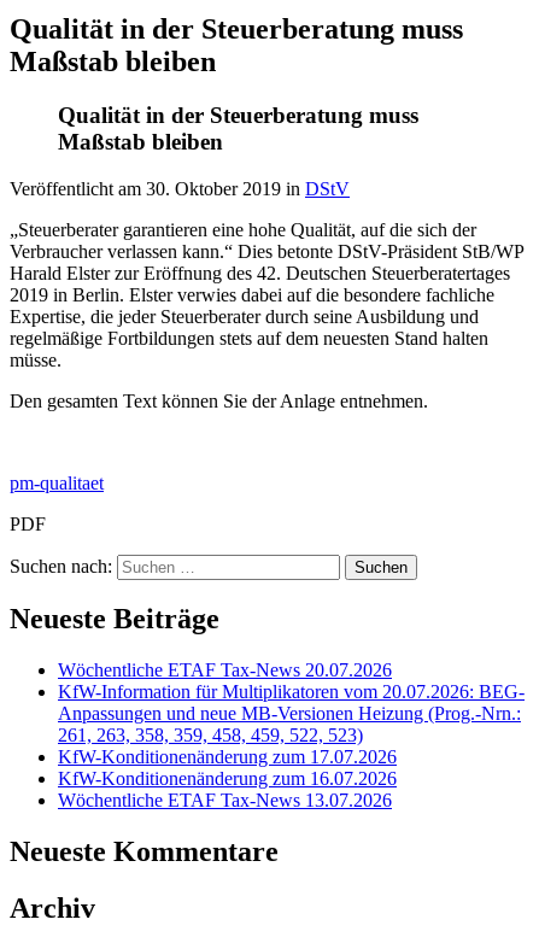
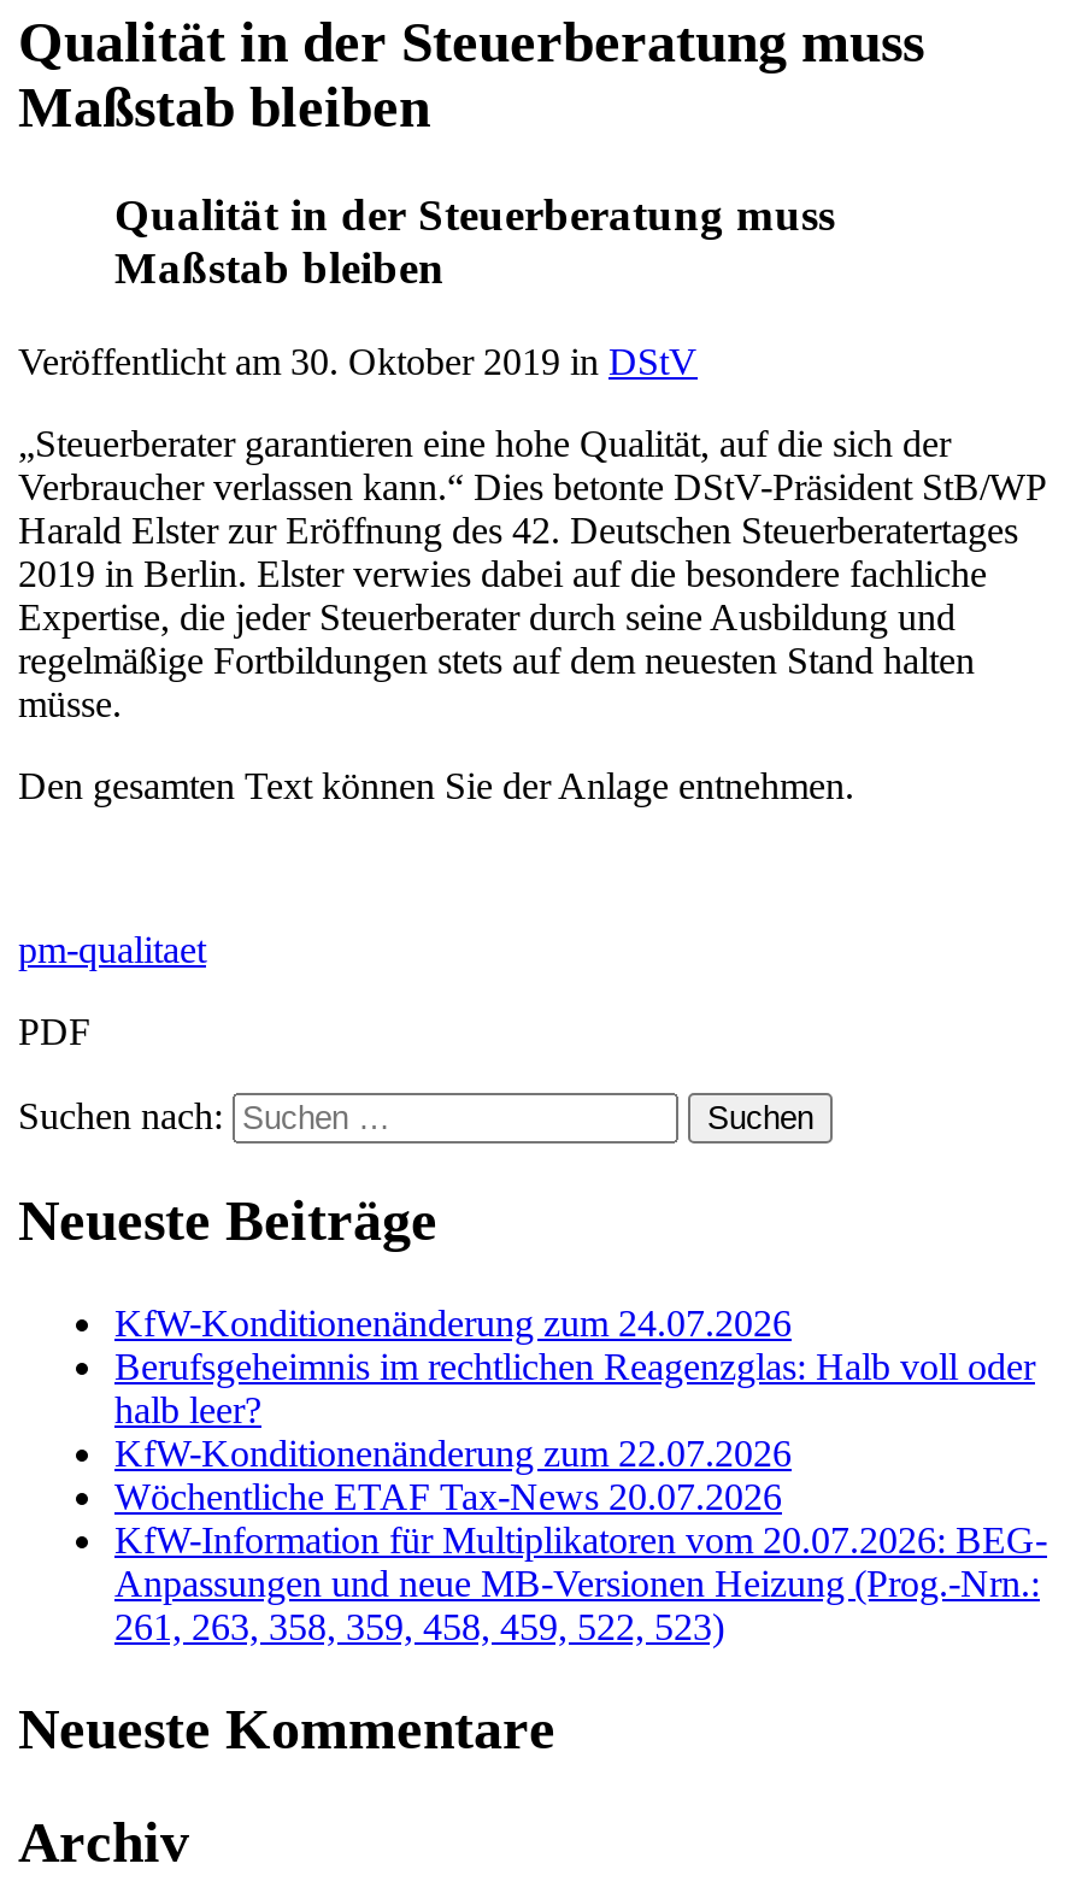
+ KfW-Konditionenänderung zum 24.07.2026
+ Berufsgeheimnis im rechtlichen Reagenzglas: Halb voll oder
+ halb leer?
+ KfW-Konditionenänderung zum 22.07.2026

moved down: Wöchentliche ETAF Tax-News 20.07.2026 | KfW-Information für Multiplikatoren vom 20.07.2026: BEG- | Anpassungen und neue MB-Versionen Heizung (Prog.-Nrn.: | 261, 263, 358, 359, 458, 459, 522, 523)

- KfW-Konditionenänderung zum 17.07.2026
- KfW-Konditionenänderung zum 16.07.2026
- Wöchentliche ETAF Tax-News 13.07.2026
